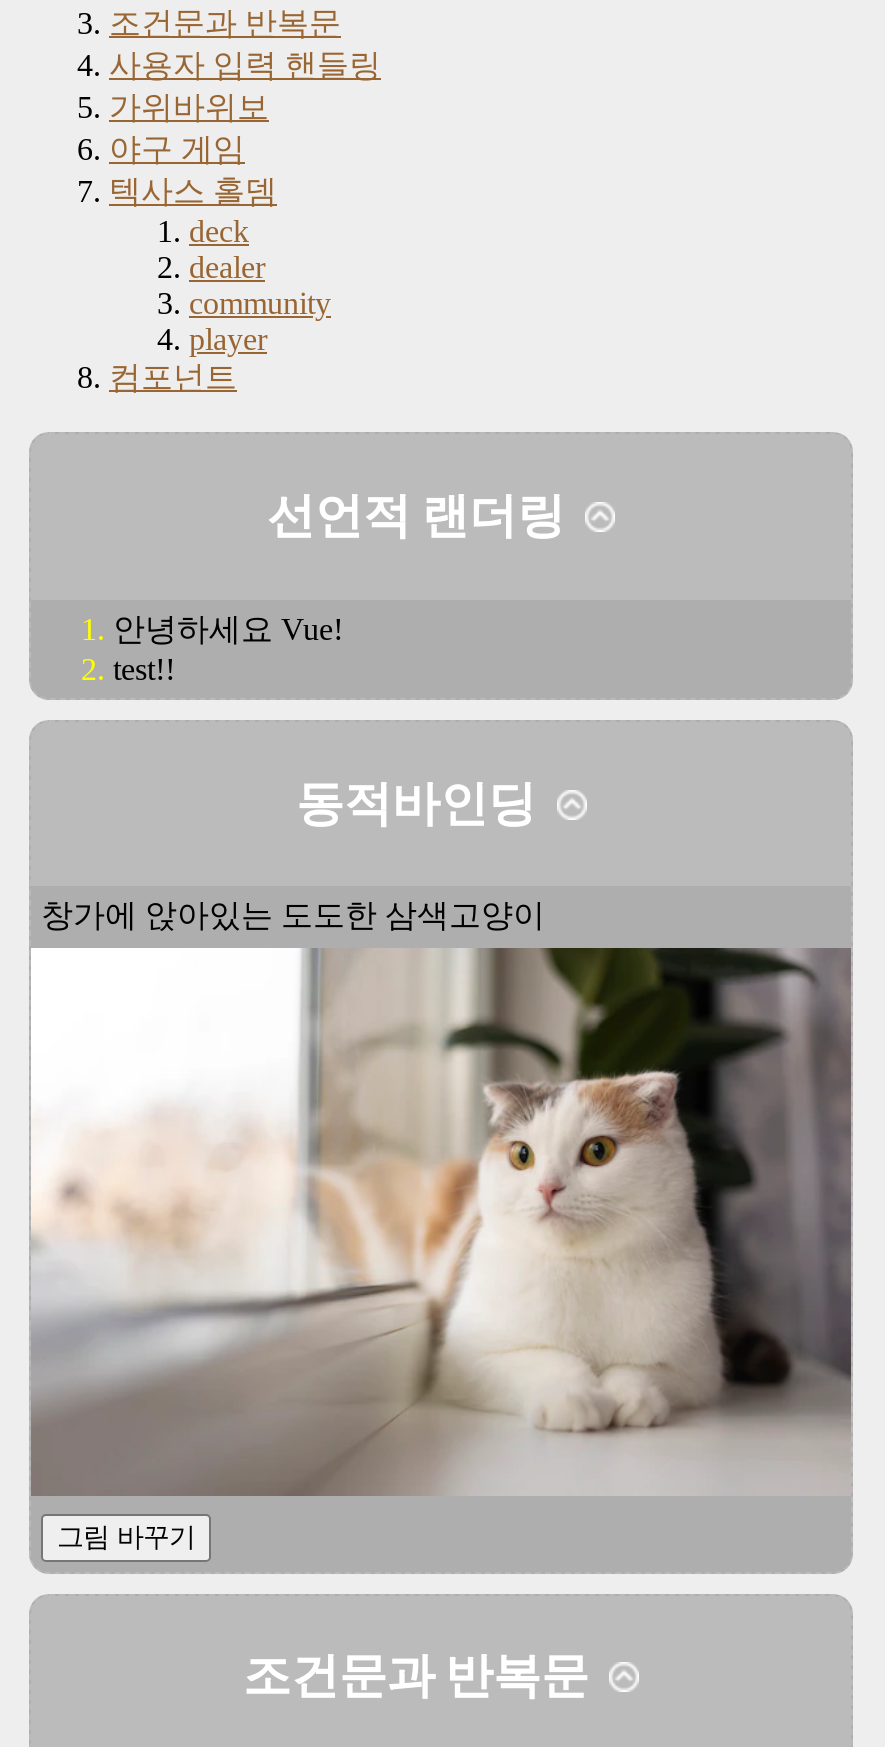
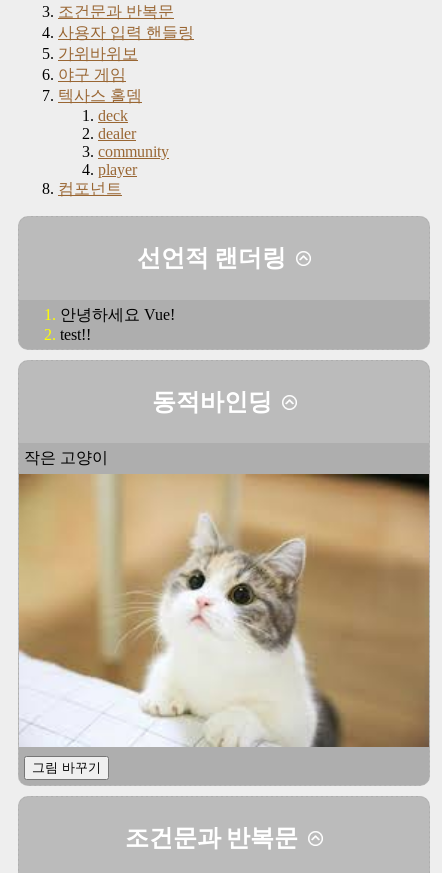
- 창가에 앉아있는 도도한 삼색고양이
+ 작은 고양이

- [image]
+ [image]
